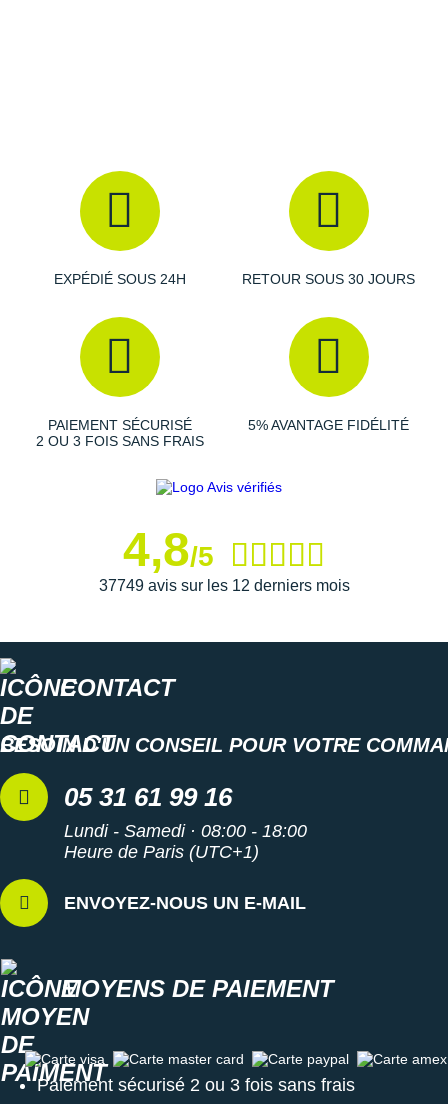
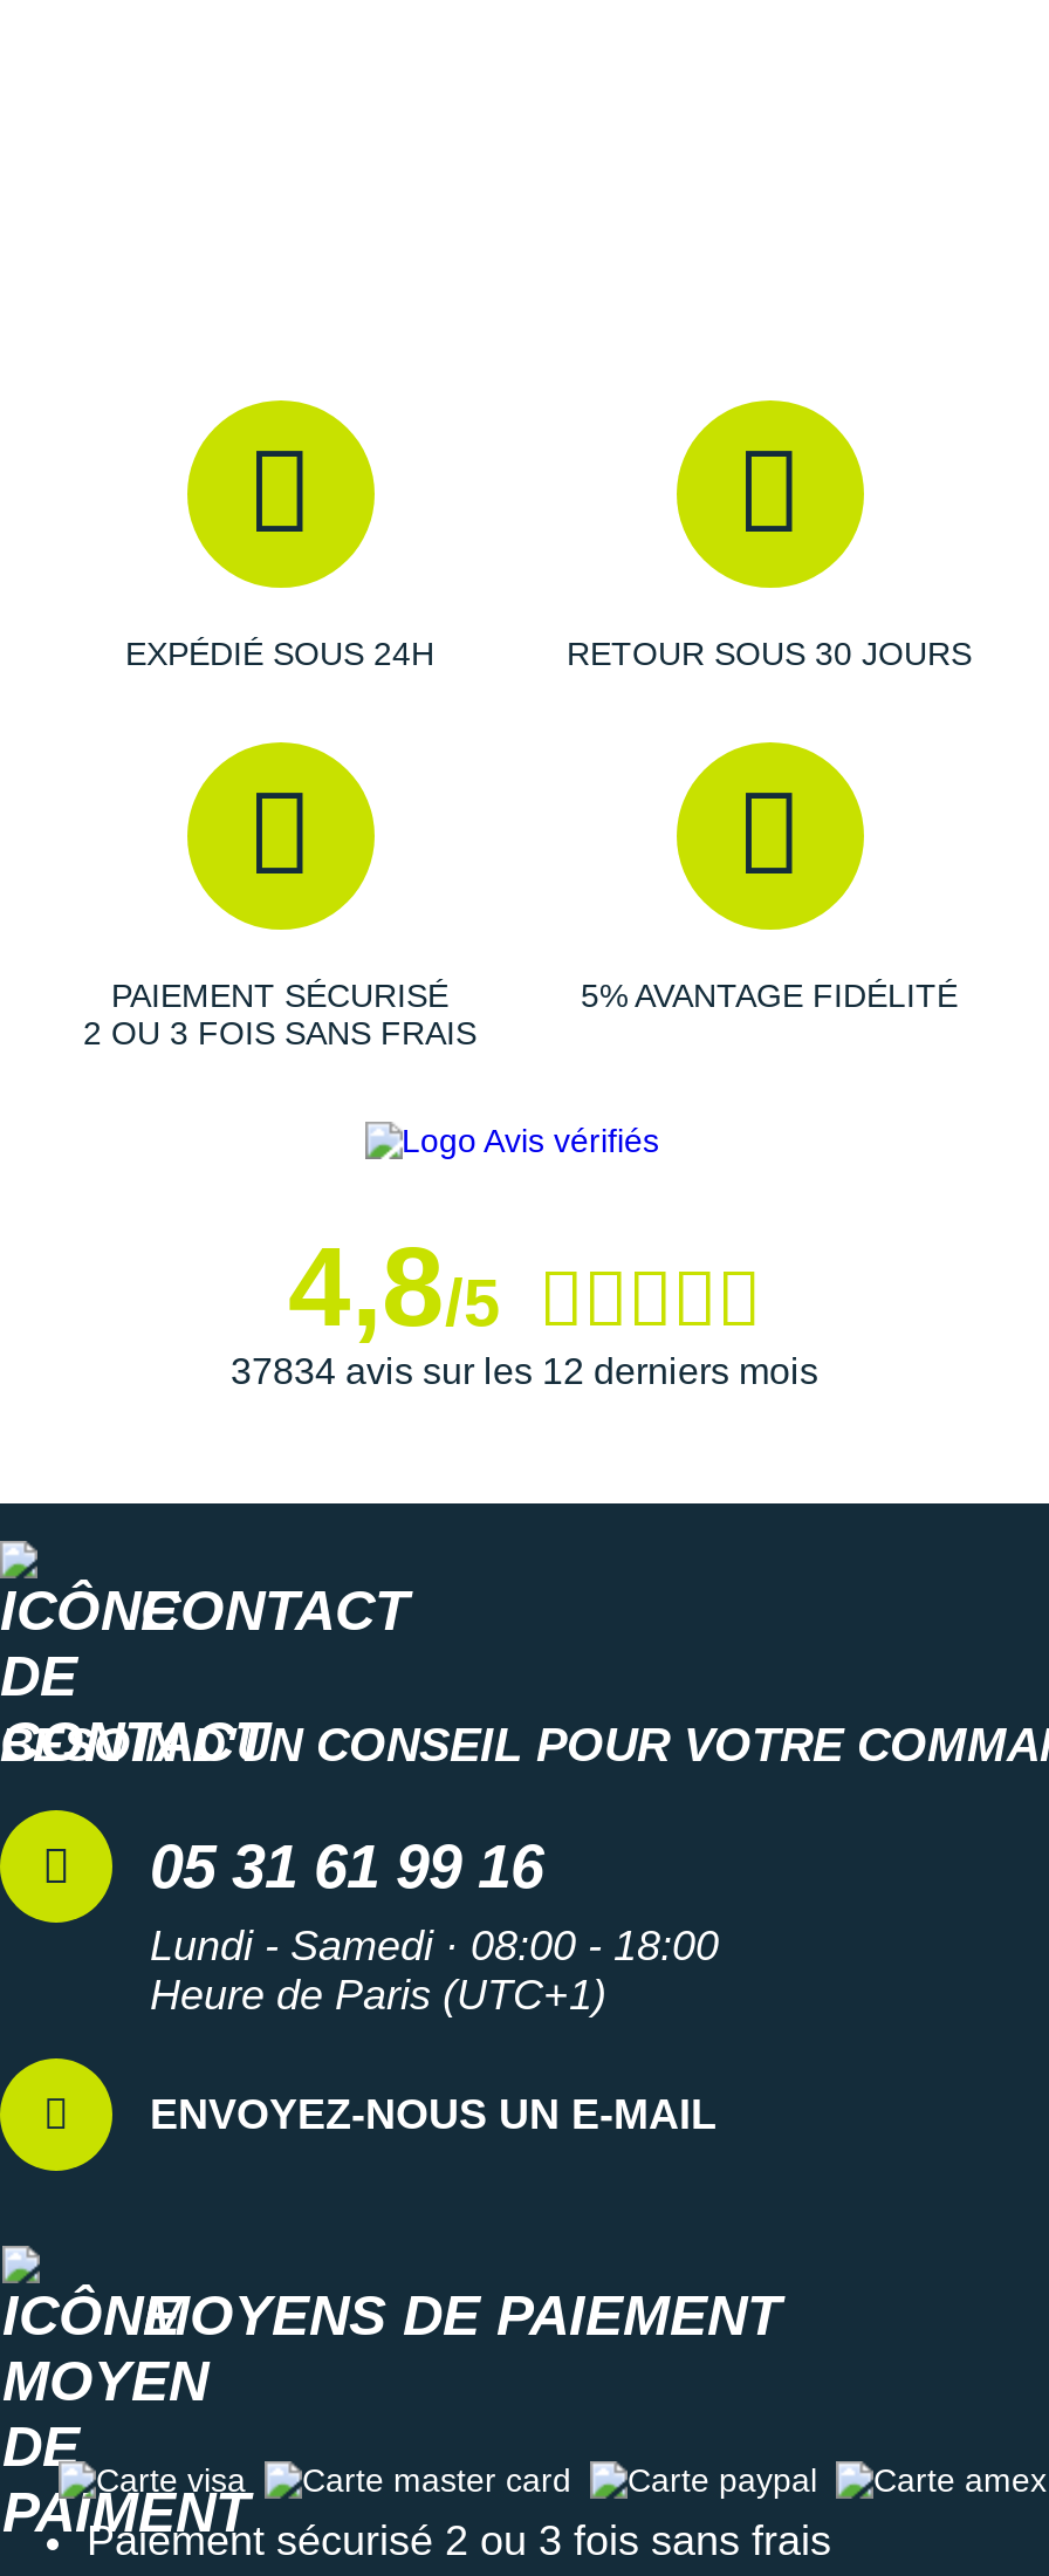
- 37749 avis sur les 12 derniers mois
+ 37834 avis sur les 12 derniers mois
